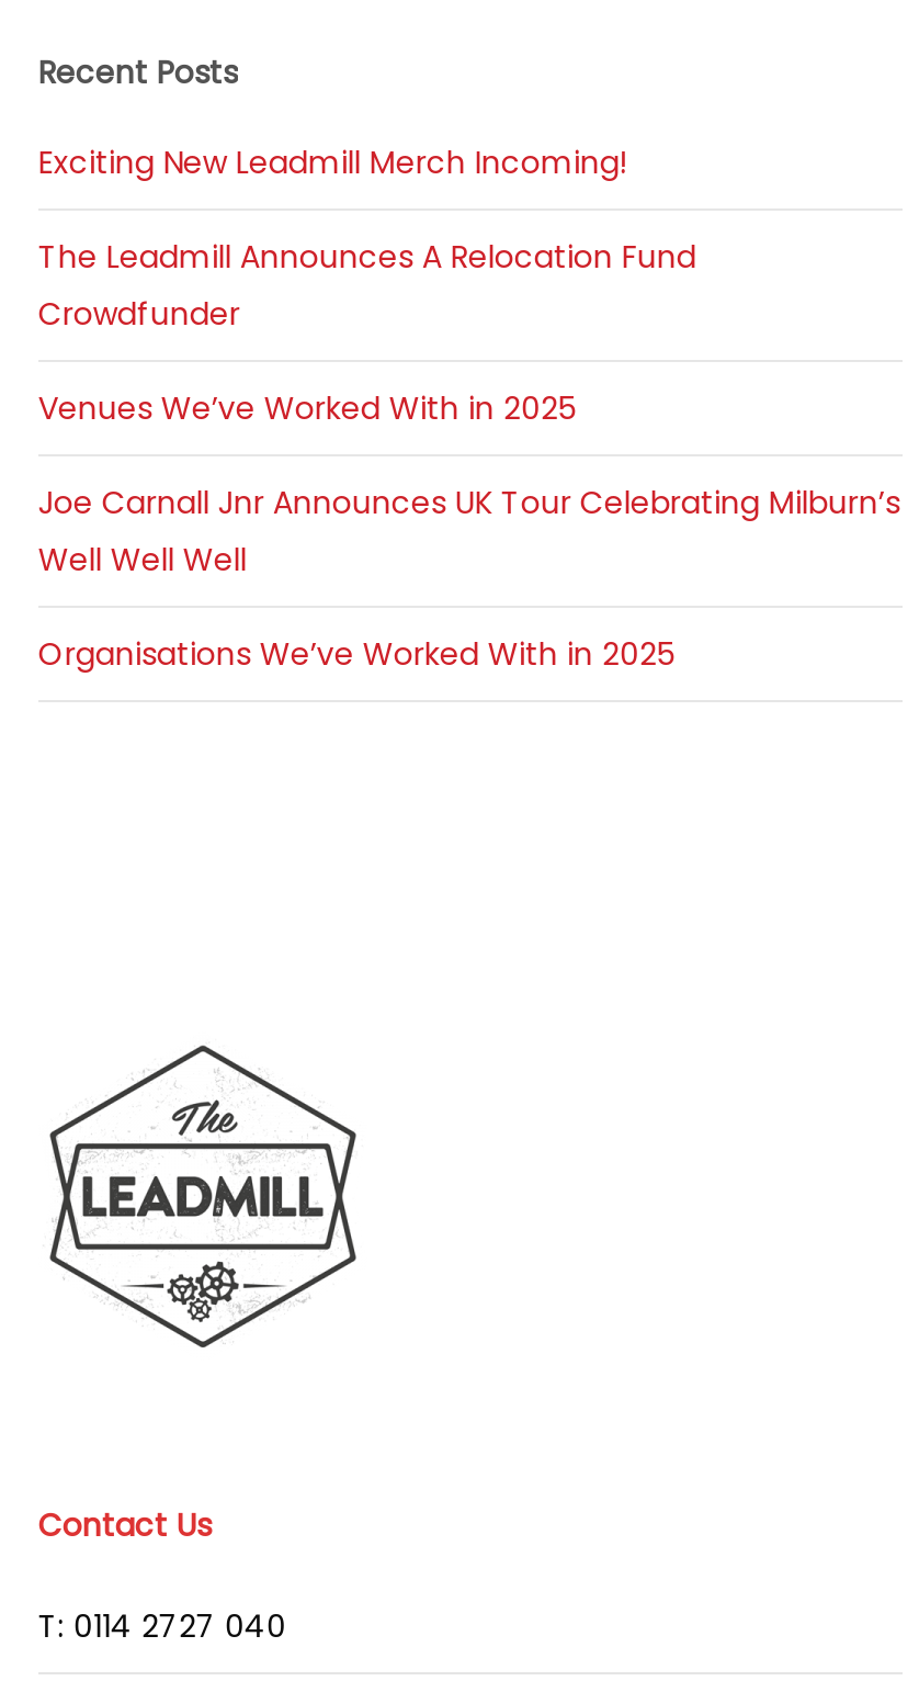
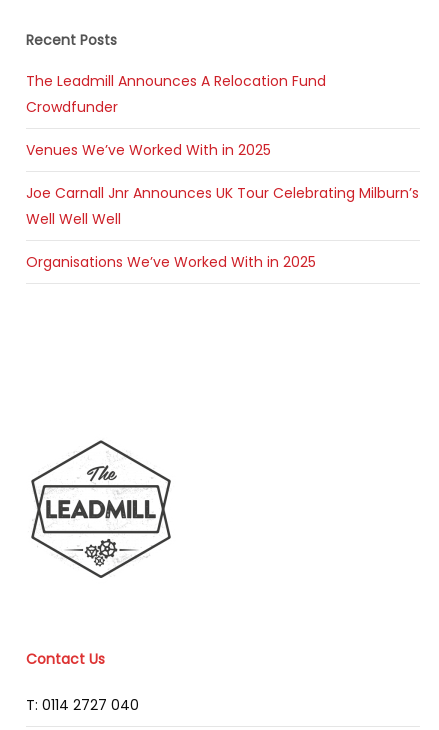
- Exciting New Leadmill Merch Incoming!
